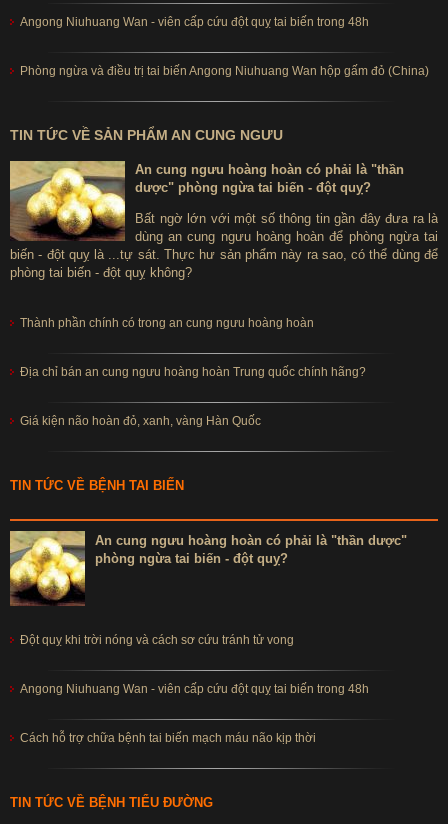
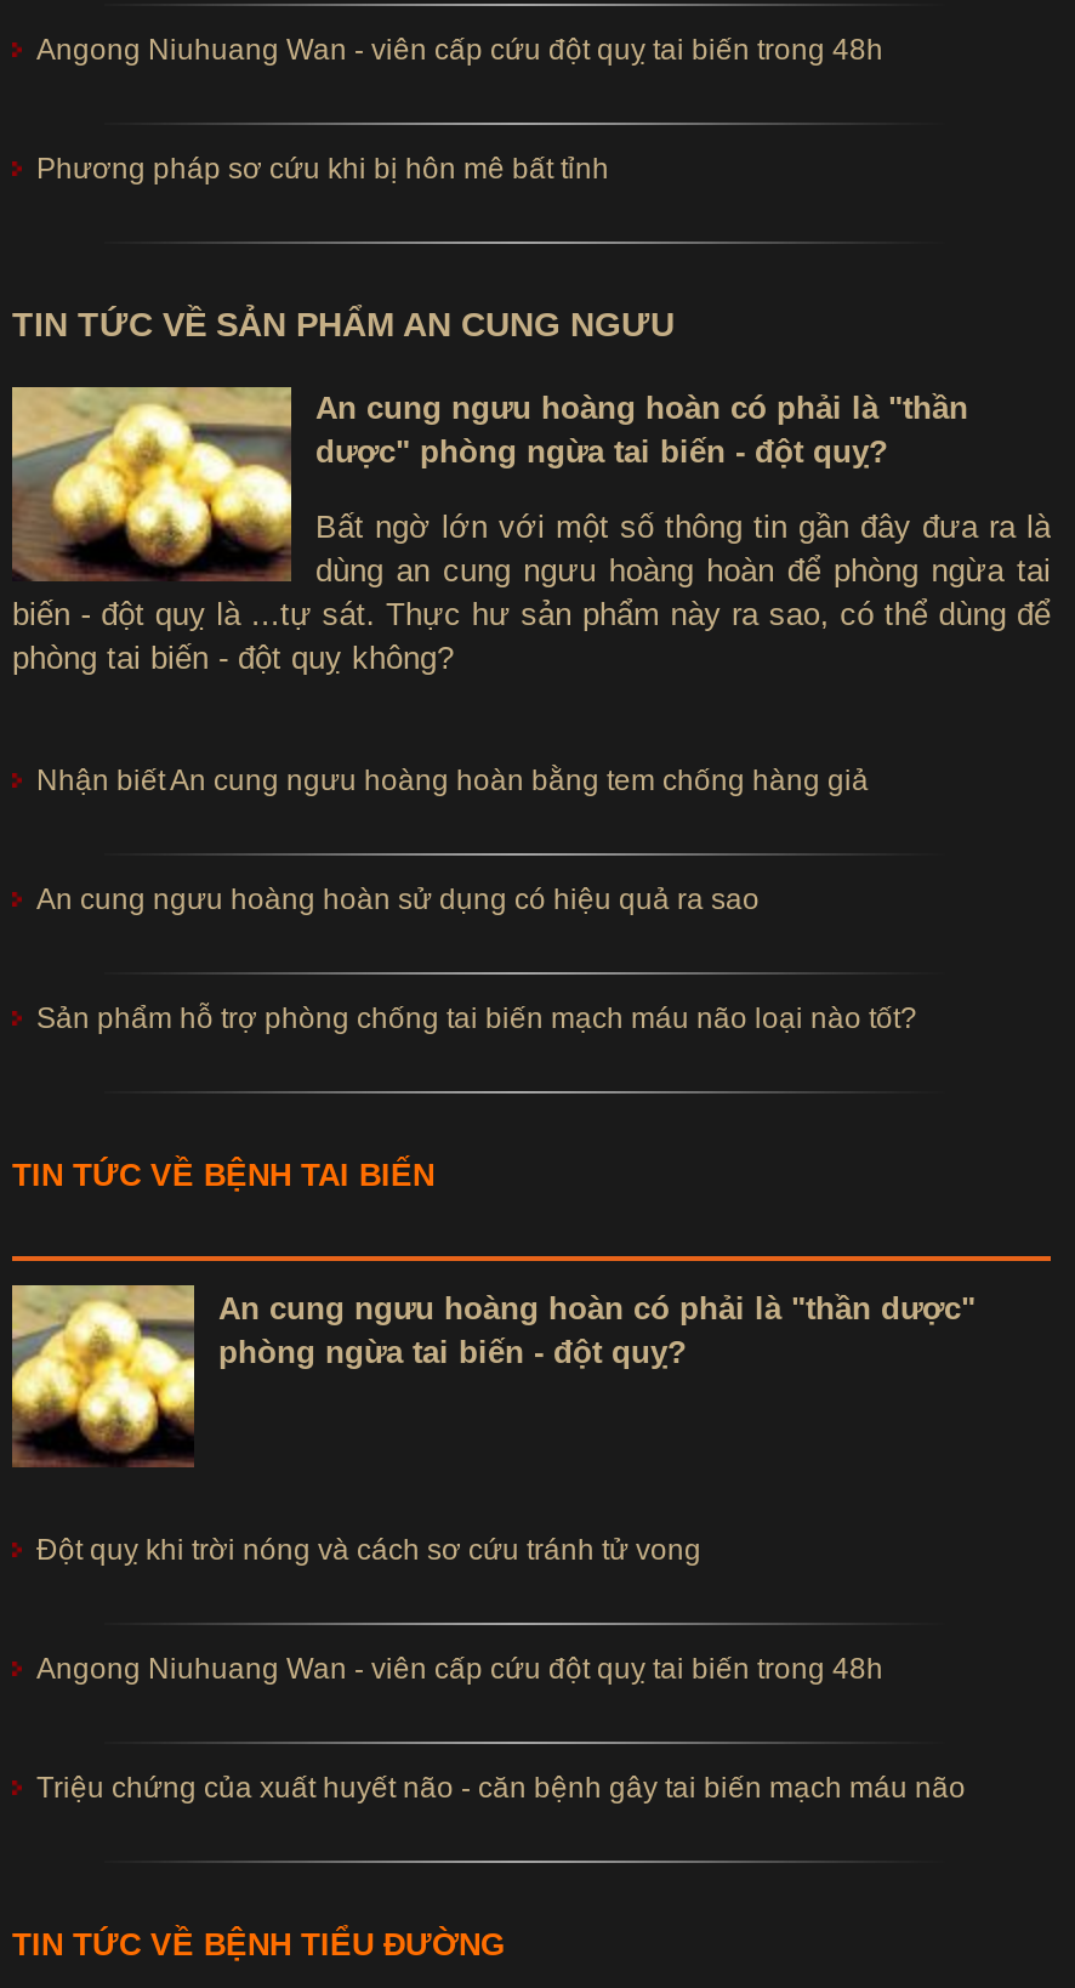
- Phòng ngừa và điều trị tai biến Angong Niuhuang Wan hộp gấm đỏ (China)
+ Phương pháp sơ cứu khi bị hôn mê bất tỉnh

- Thành phần chính có trong an cung ngưu hoàng hoàn
+ Nhận biết An cung ngưu hoàng hoàn bằng tem chống hàng giả

- Địa chỉ bán an cung ngưu hoàng hoàn Trung quốc chính hãng?
+ An cung ngưu hoàng hoàn sử dụng có hiệu quả ra sao

- Giá kiện não hoàn đỏ, xanh, vàng Hàn Quốc
+ Sản phẩm hỗ trợ phòng chống tai biến mạch máu não loại nào tốt?

- Cách hỗ trợ chữa bệnh tai biến mạch máu não kịp thời
+ Triệu chứng của xuất huyết não - căn bệnh gây tai biến mạch máu não
